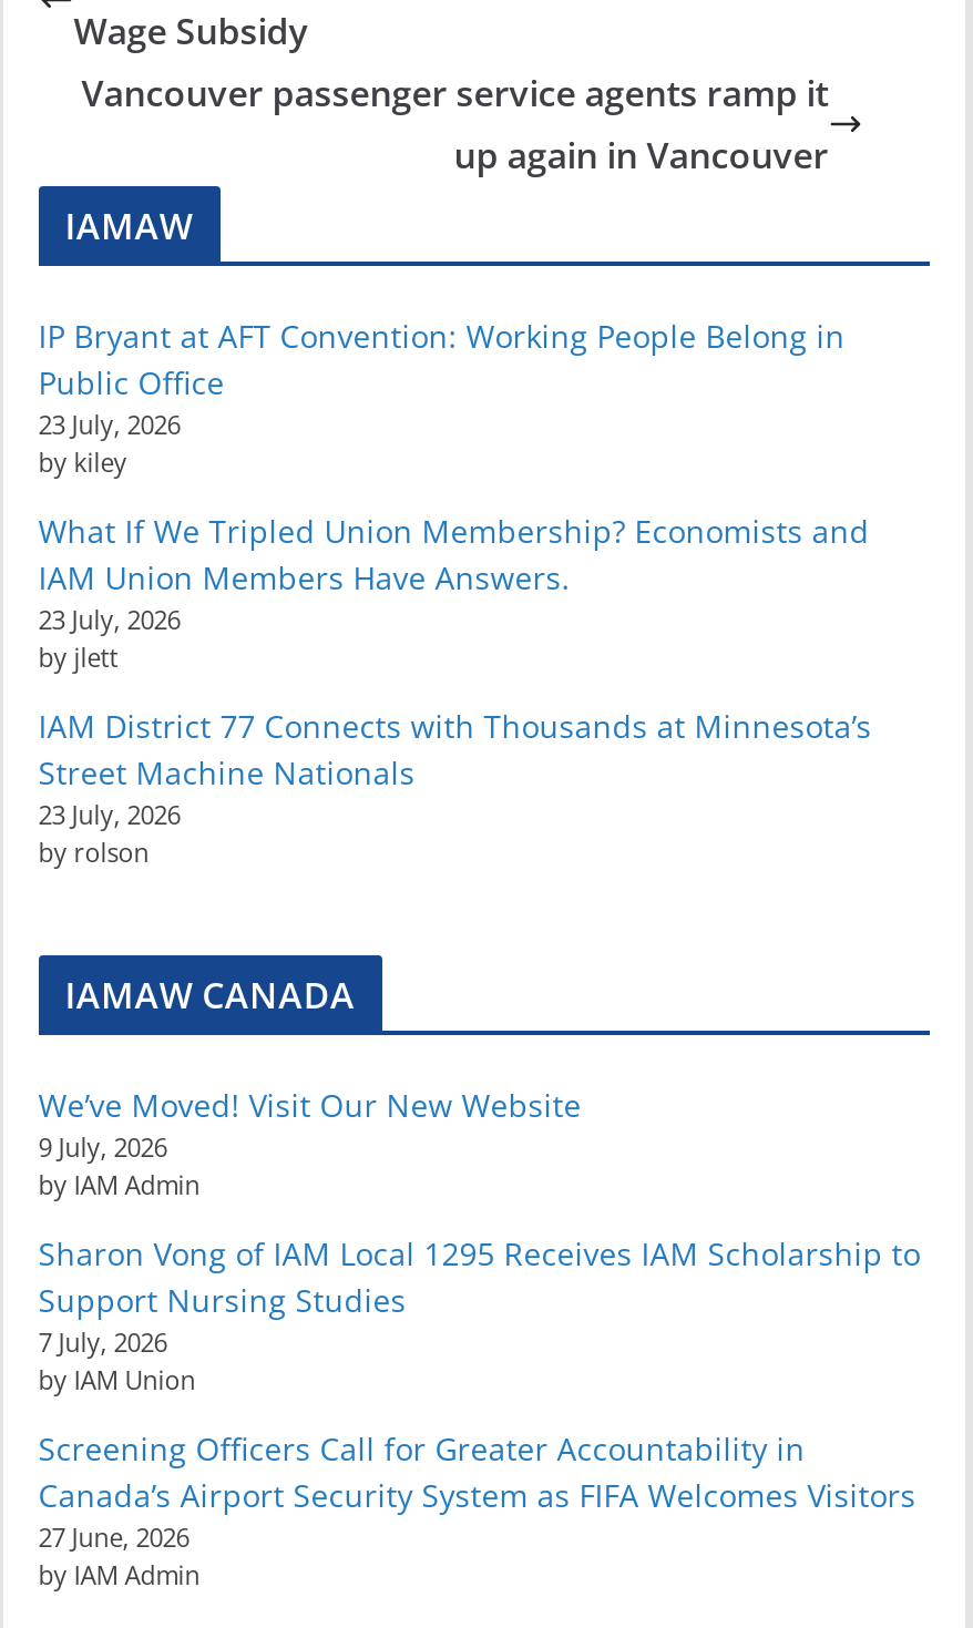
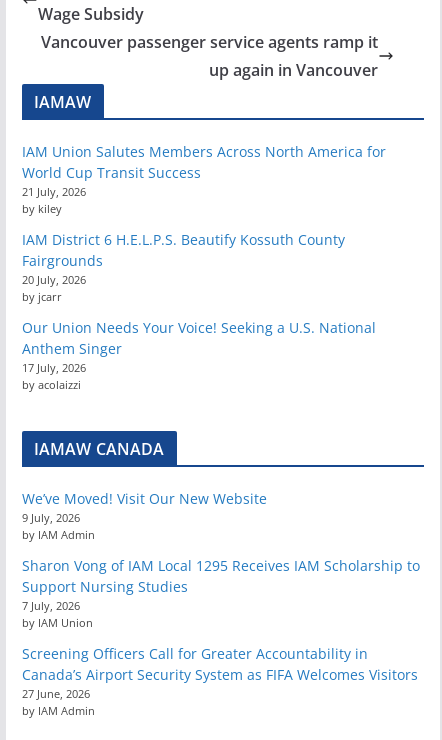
- IP Bryant at AFT Convention: Working People Belong in
- Public Office
- 23 July, 2026
+ IAM Union Salutes Members Across North America for
+ World Cup Transit Success
+ 21 July, 2026

- What If We Tripled Union Membership? Economists and
- IAM Union Members Have Answers.
- 23 July, 2026
- by jlett
+ IAM District 6 H.E.L.P.S. Beautify Kossuth County
+ Fairgrounds
+ 20 July, 2026
+ by jcarr

- IAM District 77 Connects with Thousands at Minnesota’s
- Street Machine Nationals
- 23 July, 2026
- by rolson
+ Our Union Needs Your Voice! Seeking a U.S. National
+ Anthem Singer
+ 17 July, 2026
+ by acolaizzi
